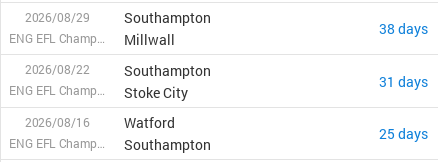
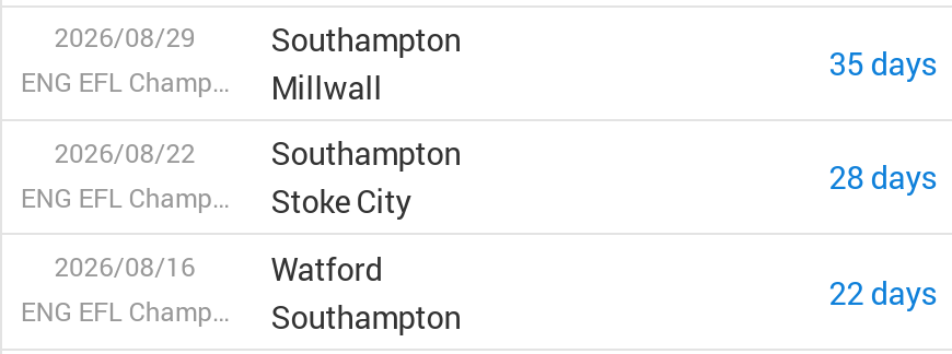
- 38 days
+ 35 days

- 31 days
+ 28 days

- 25 days
+ 22 days
